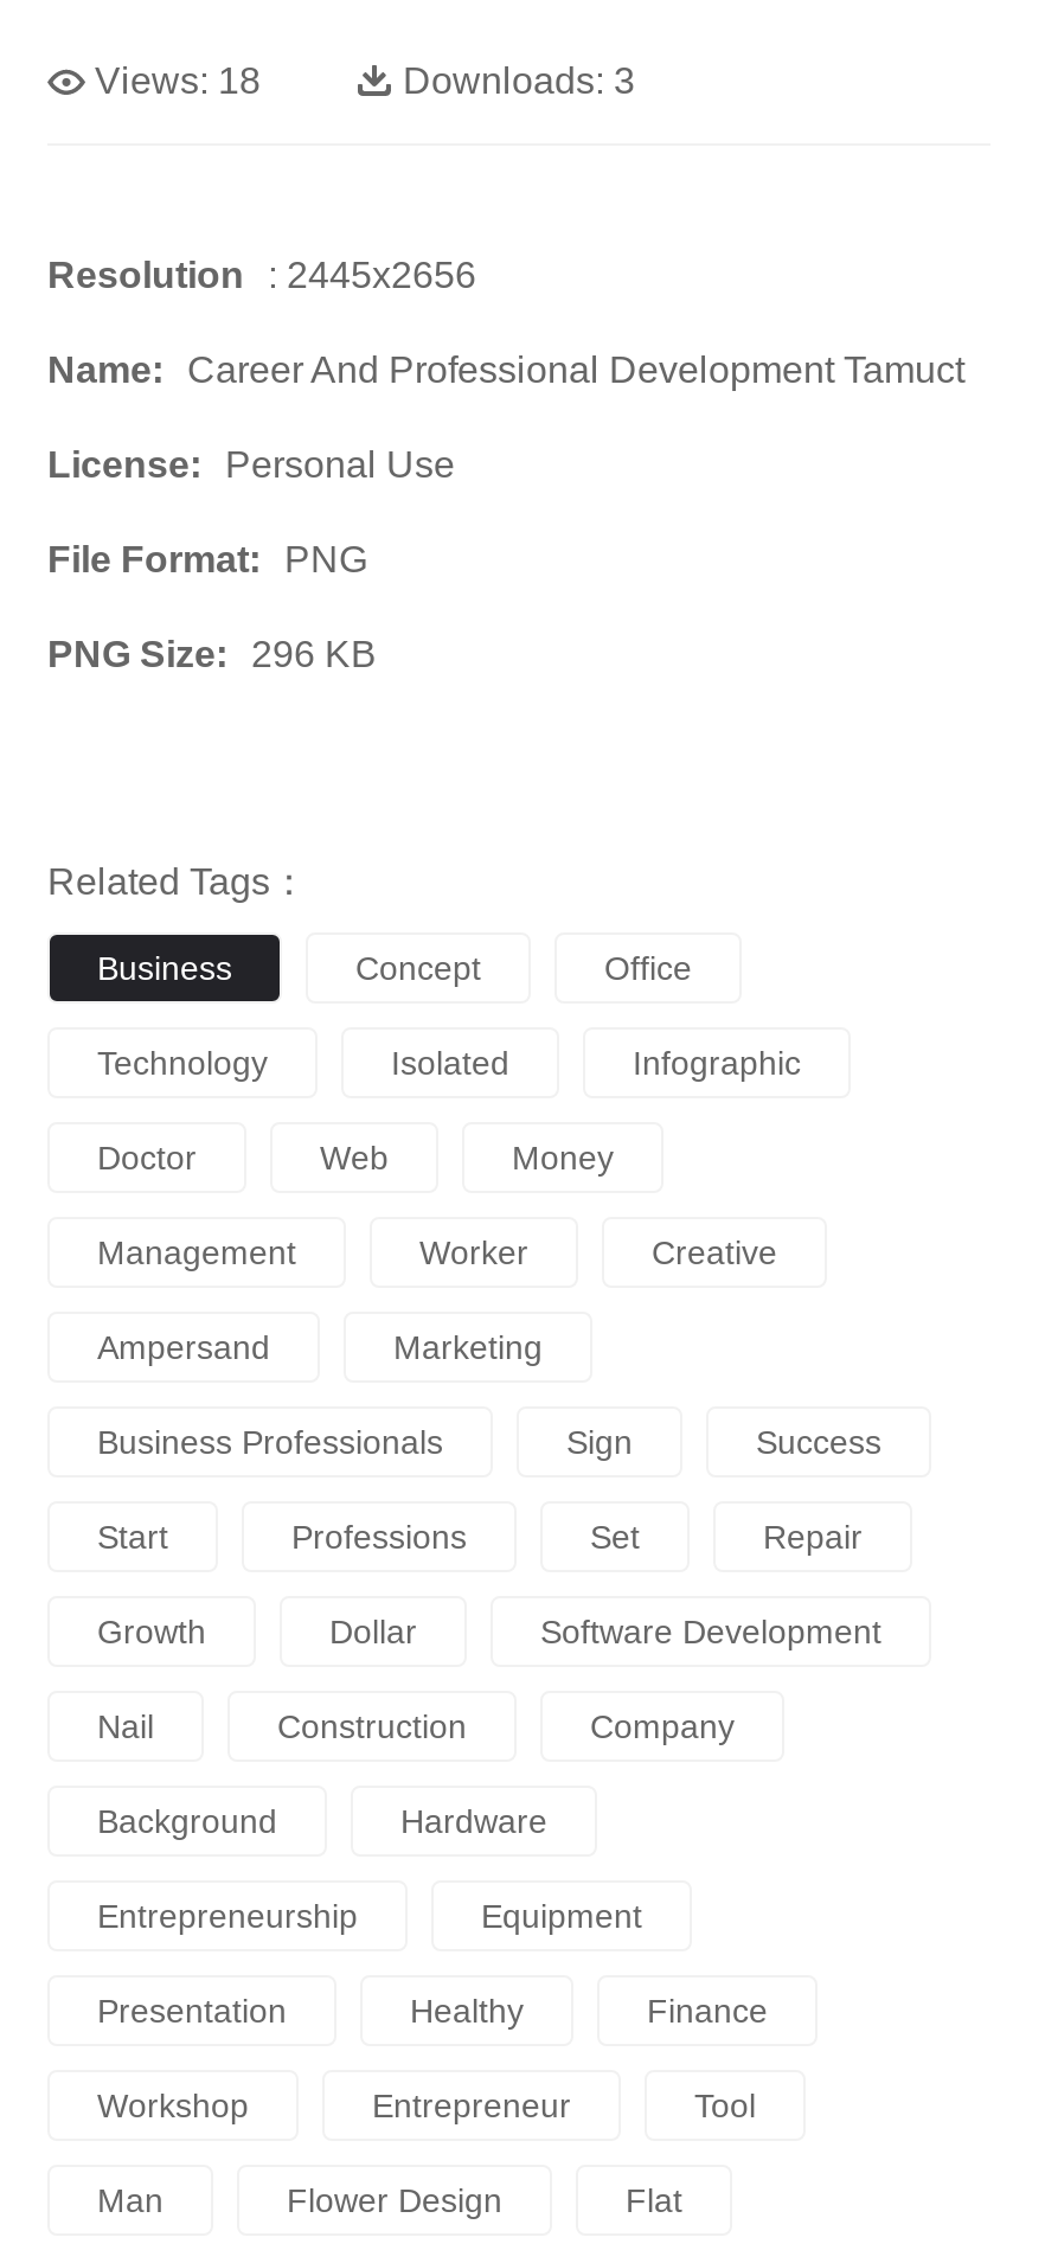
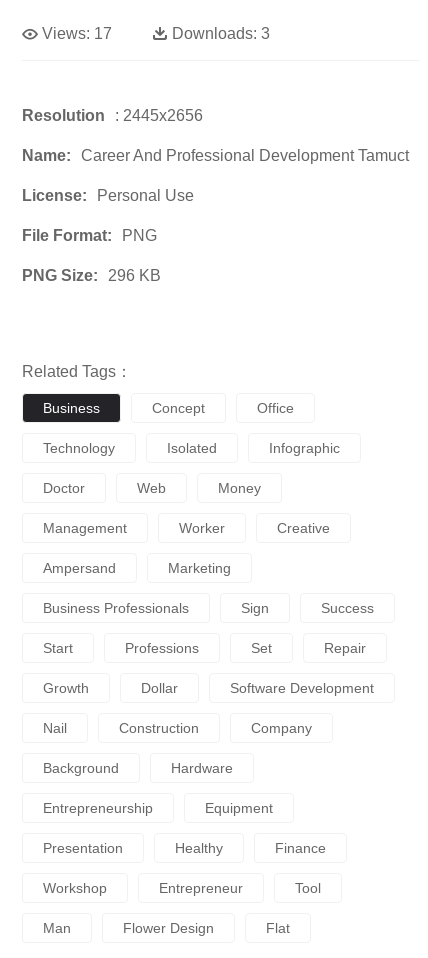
- Views: 18
+ Views: 17
